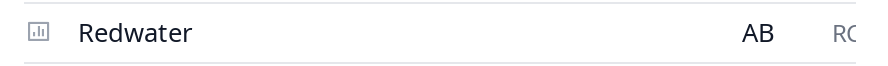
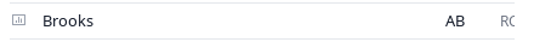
- Redwater
+ Brooks
